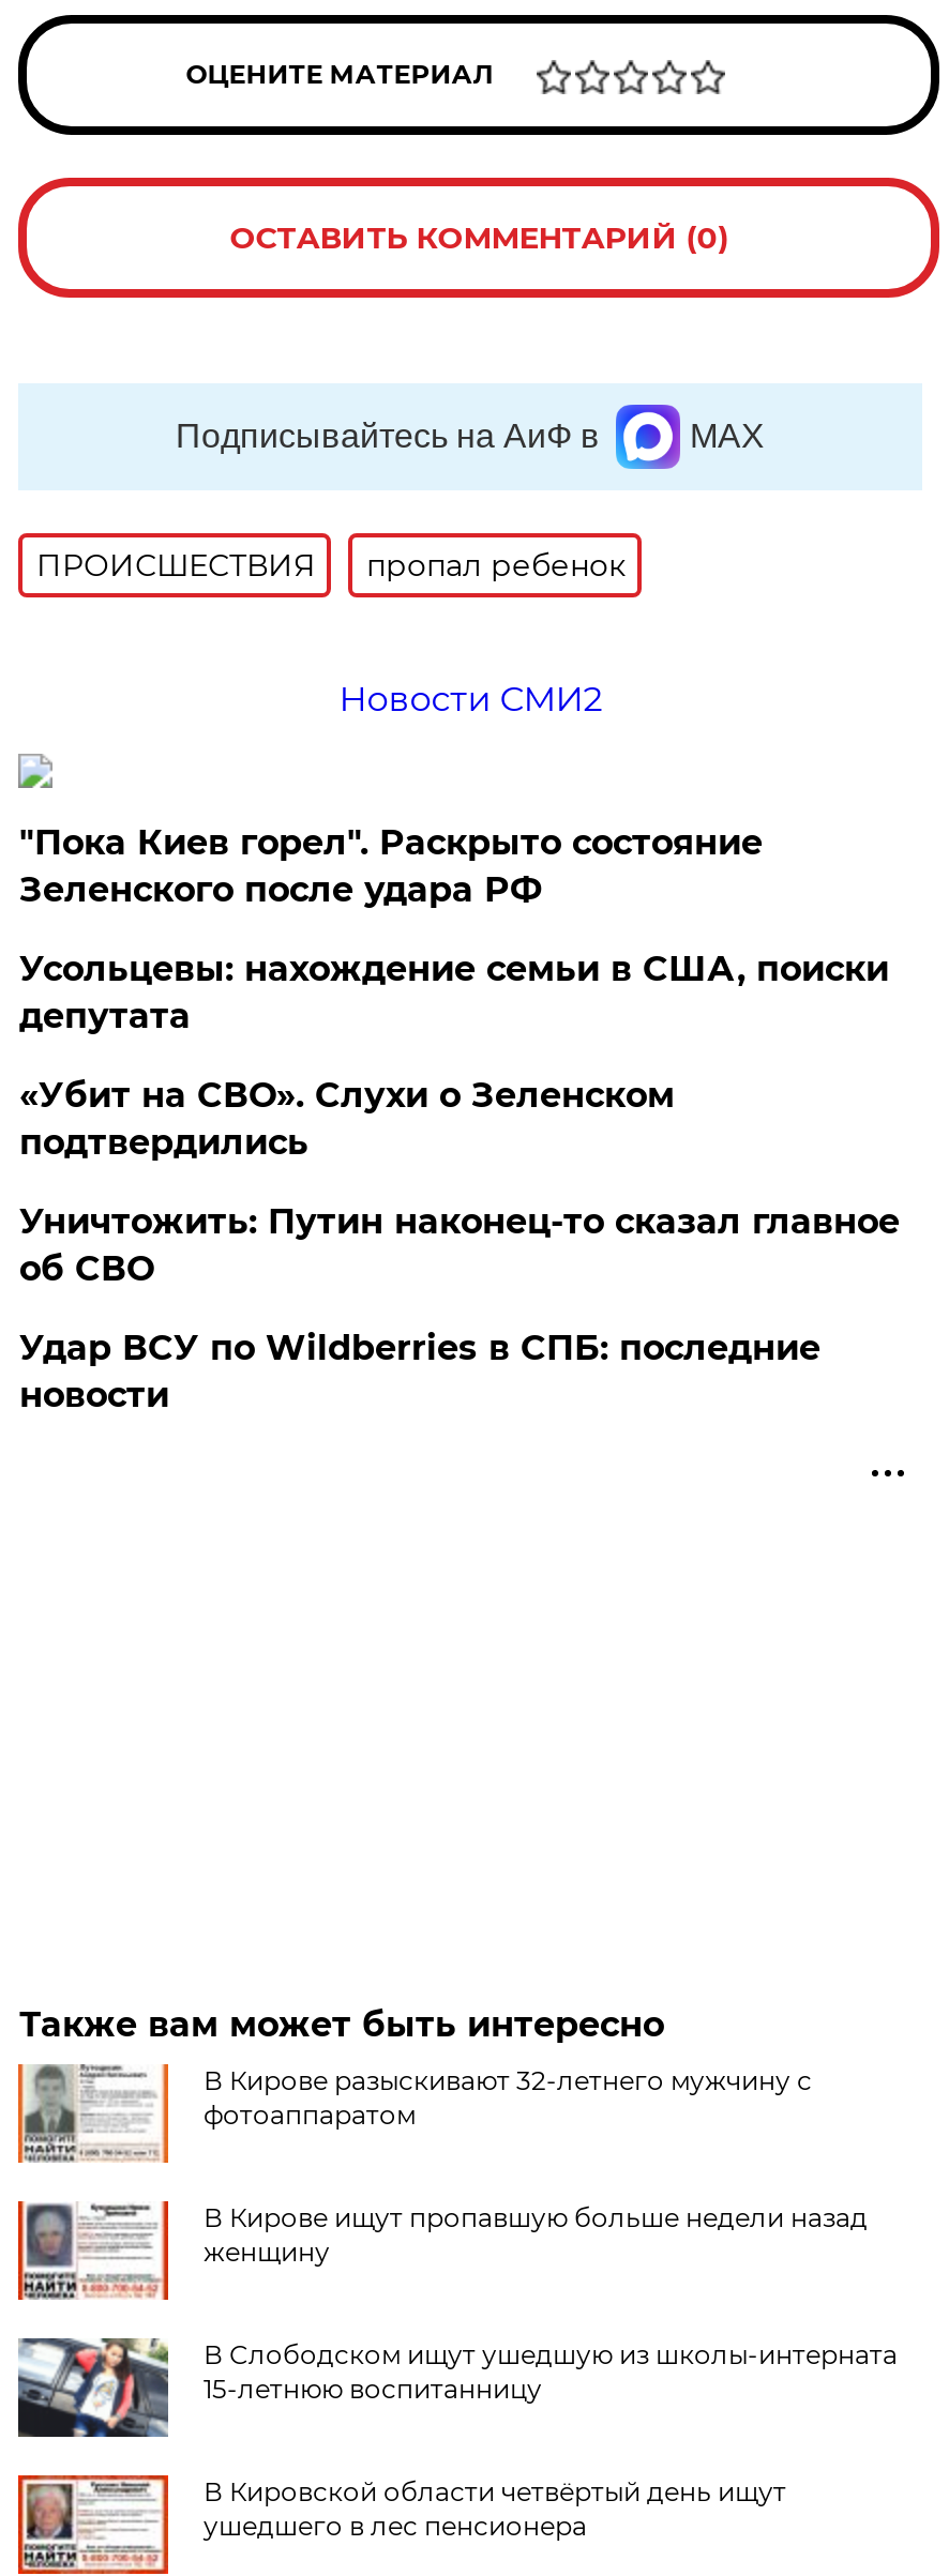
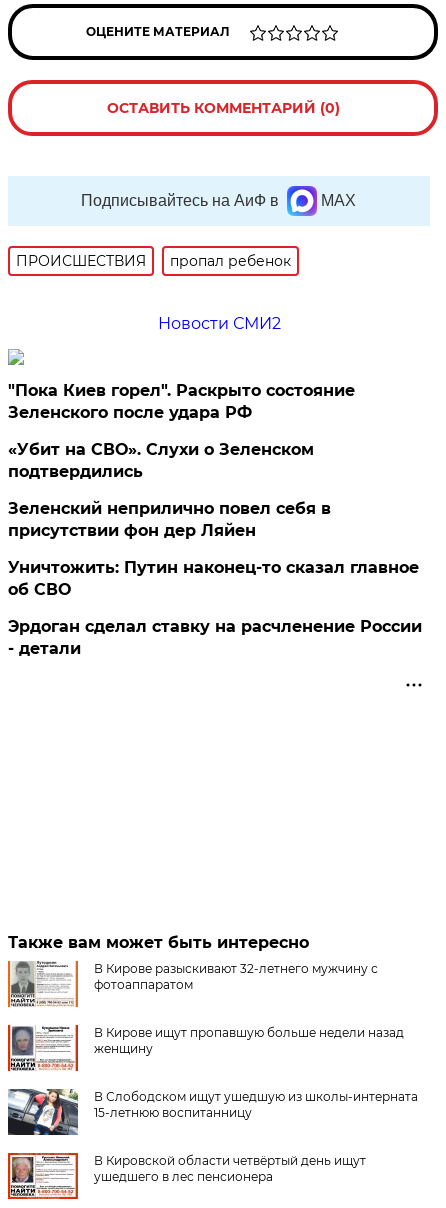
- Усольцевы: нахождение семьи в США, поиски
- депутата

moved up: «Убит на СВО». Слухи о Зеленском | подтвердились

+ Зеленский неприлично повел cебя в
+ присутствии фон дер Ляйен

- Удар ВСУ по Wildberries в СПБ: последние
- новости
+ Эрдоган сделал ставку на расчленение России
+ - детали
